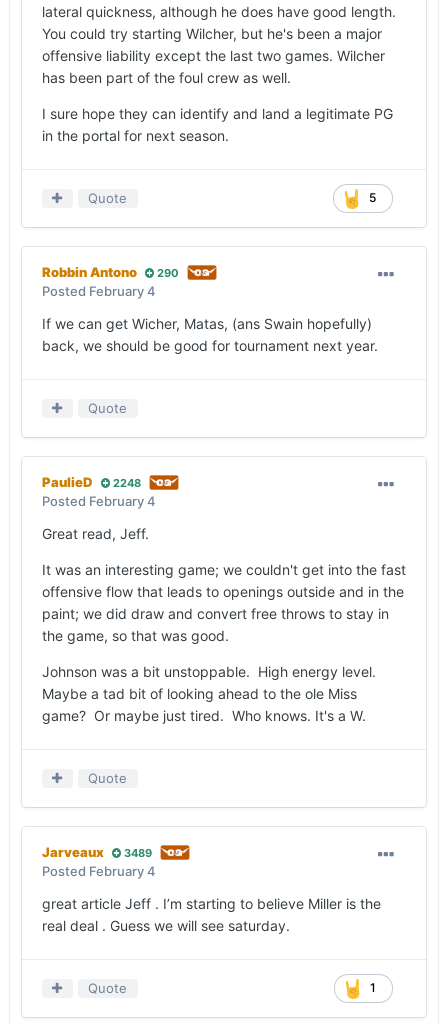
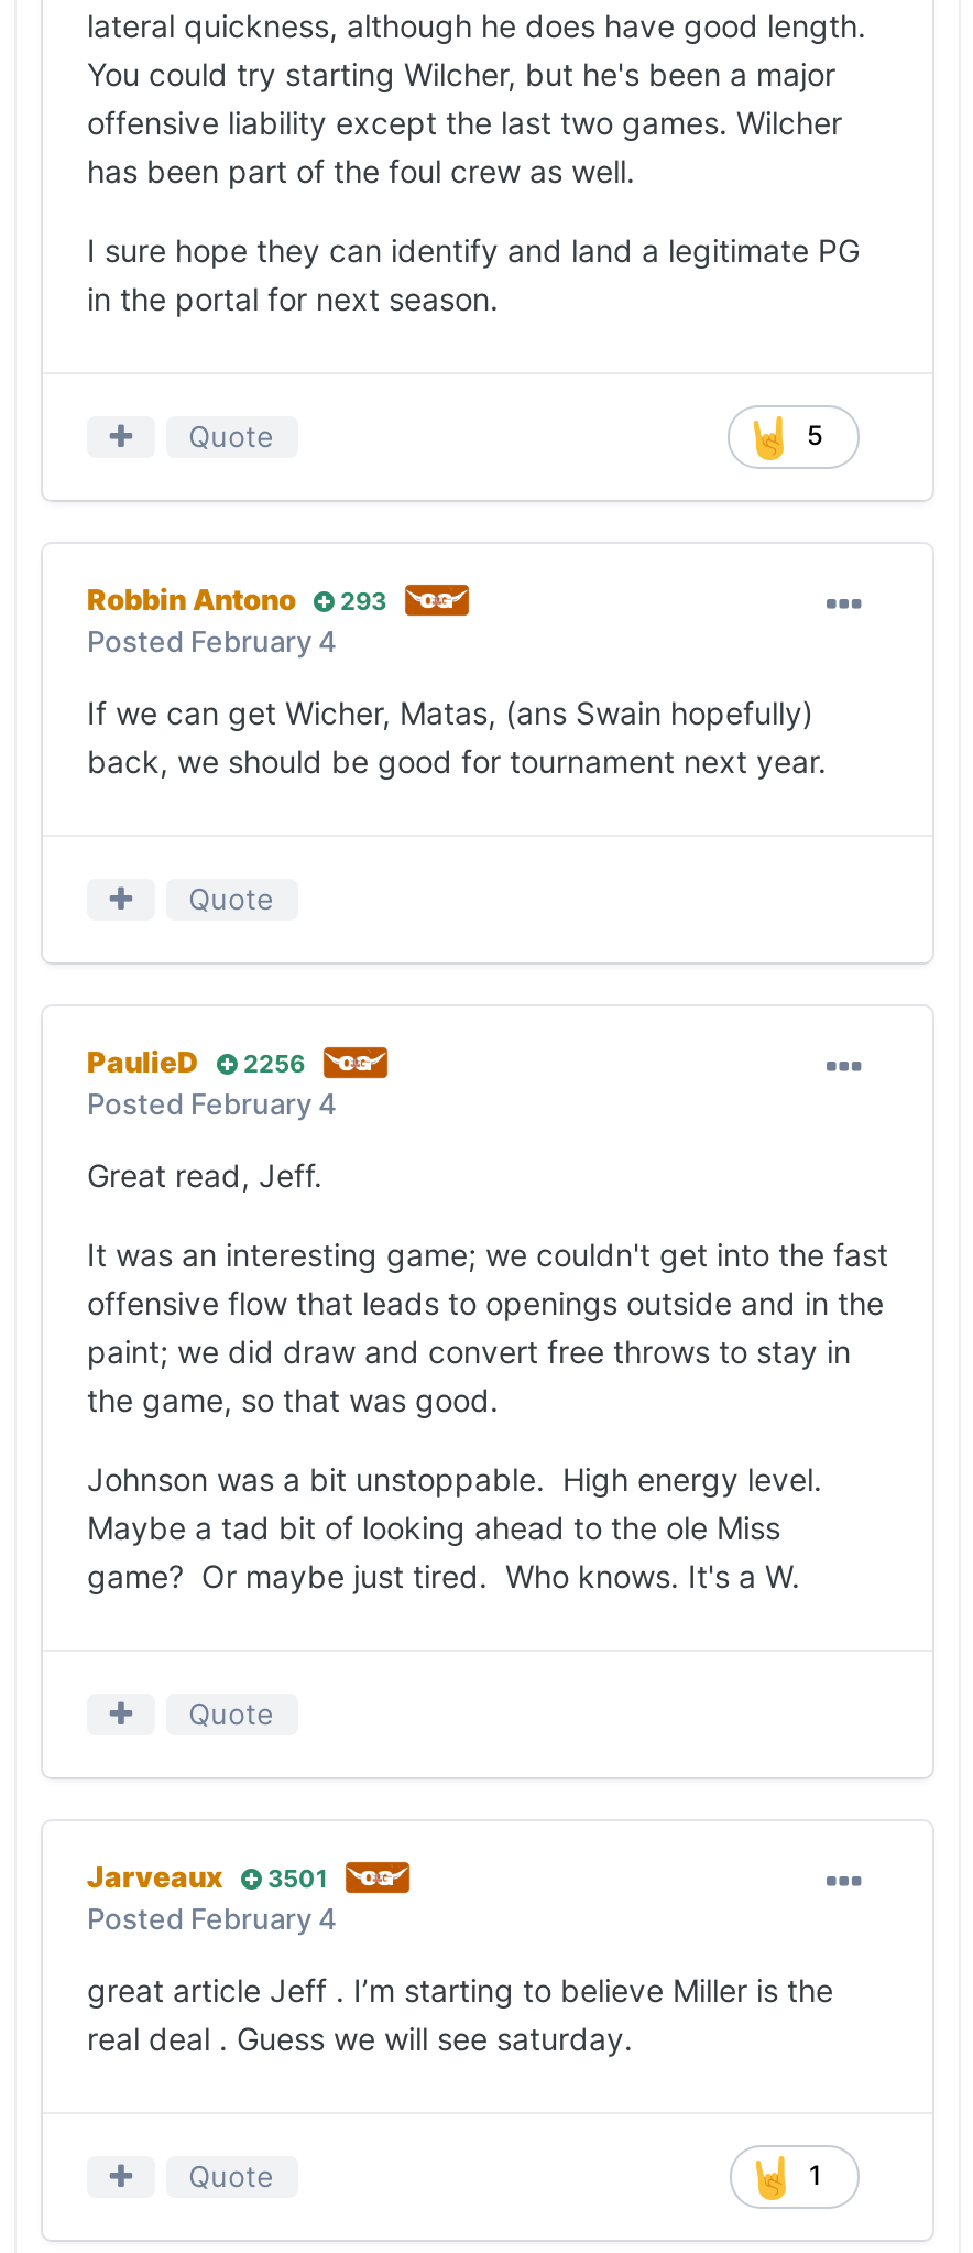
- Robbin Antono 290
+ Robbin Antono 293

- PaulieD 2248
+ PaulieD 2256

- Jarveaux 3489
+ Jarveaux 3501
